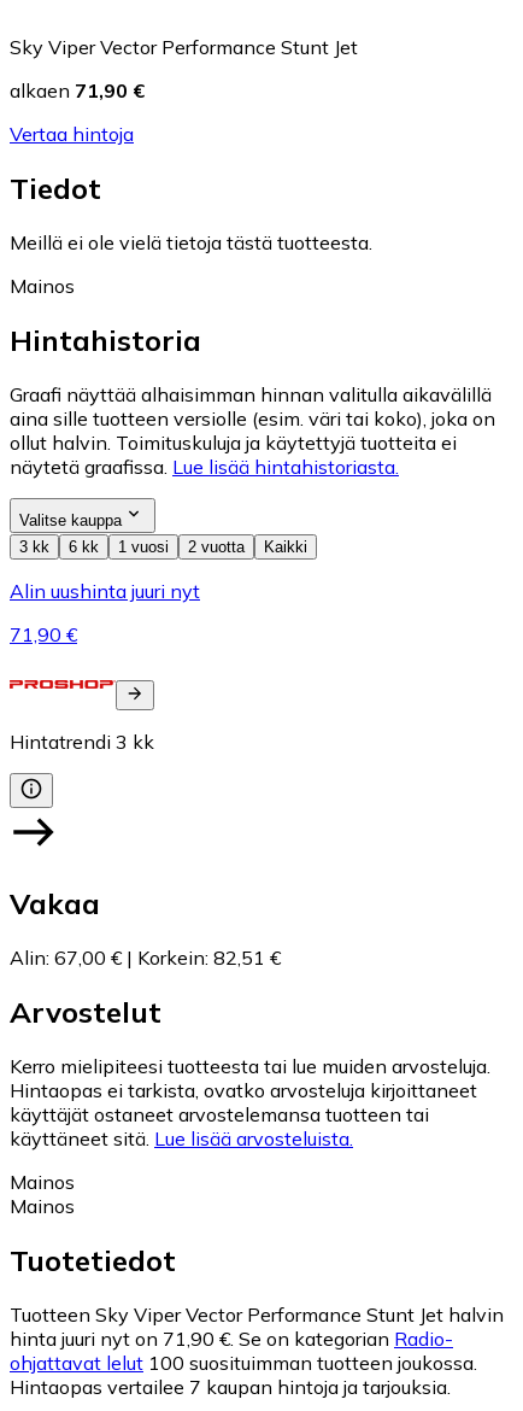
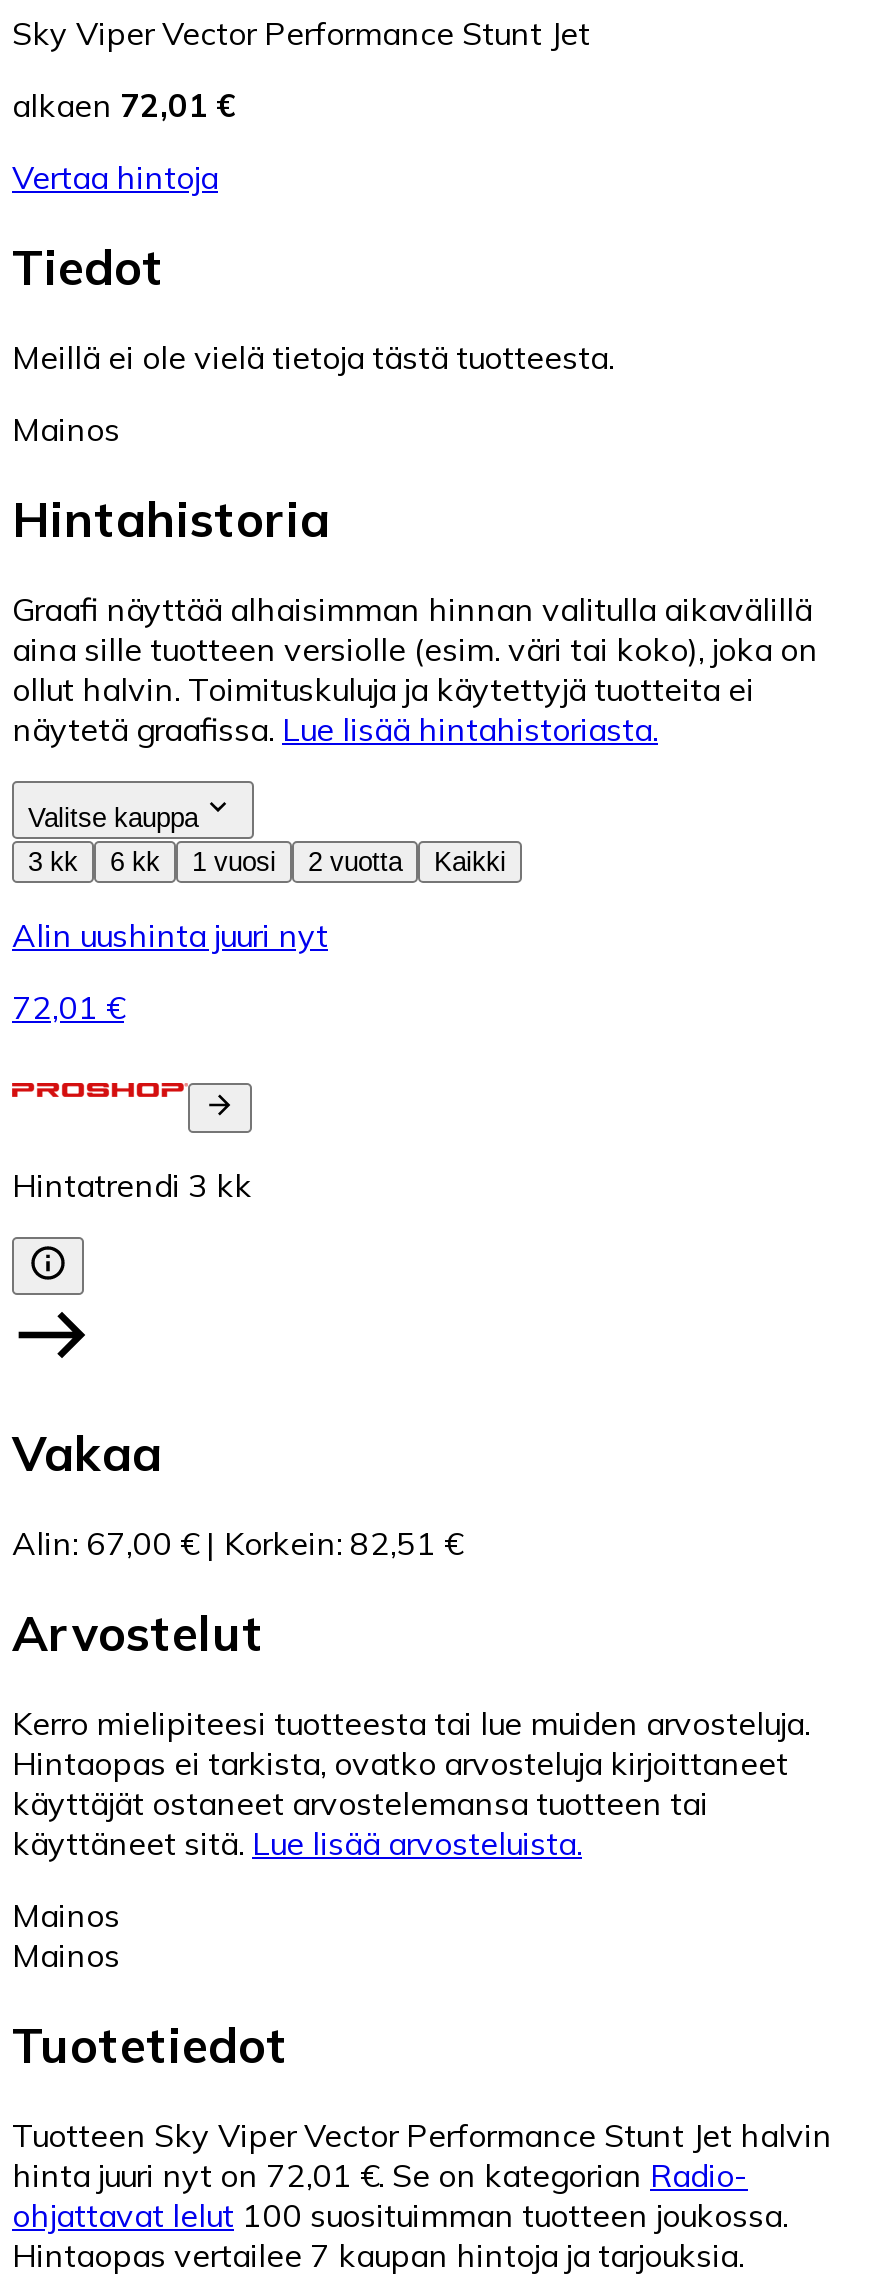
- alkaen 71,90 €
+ alkaen 72,01 €

- 71,90 €
+ 72,01 €

- hinta juuri nyt on 71,90 €. Se on kategorian Radio-
+ hinta juuri nyt on 72,01 €. Se on kategorian Radio-
